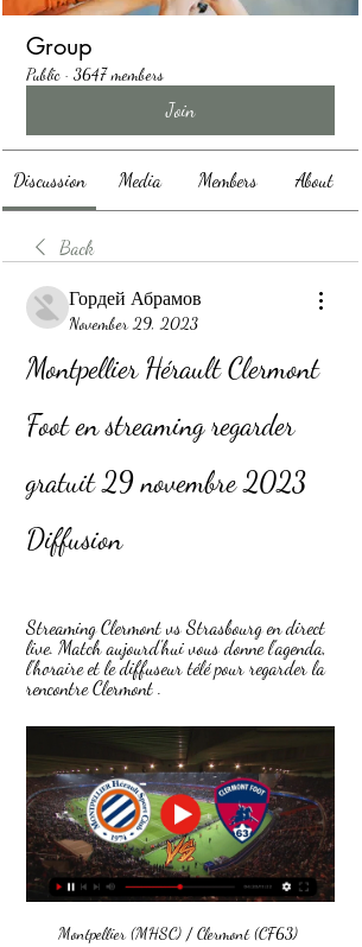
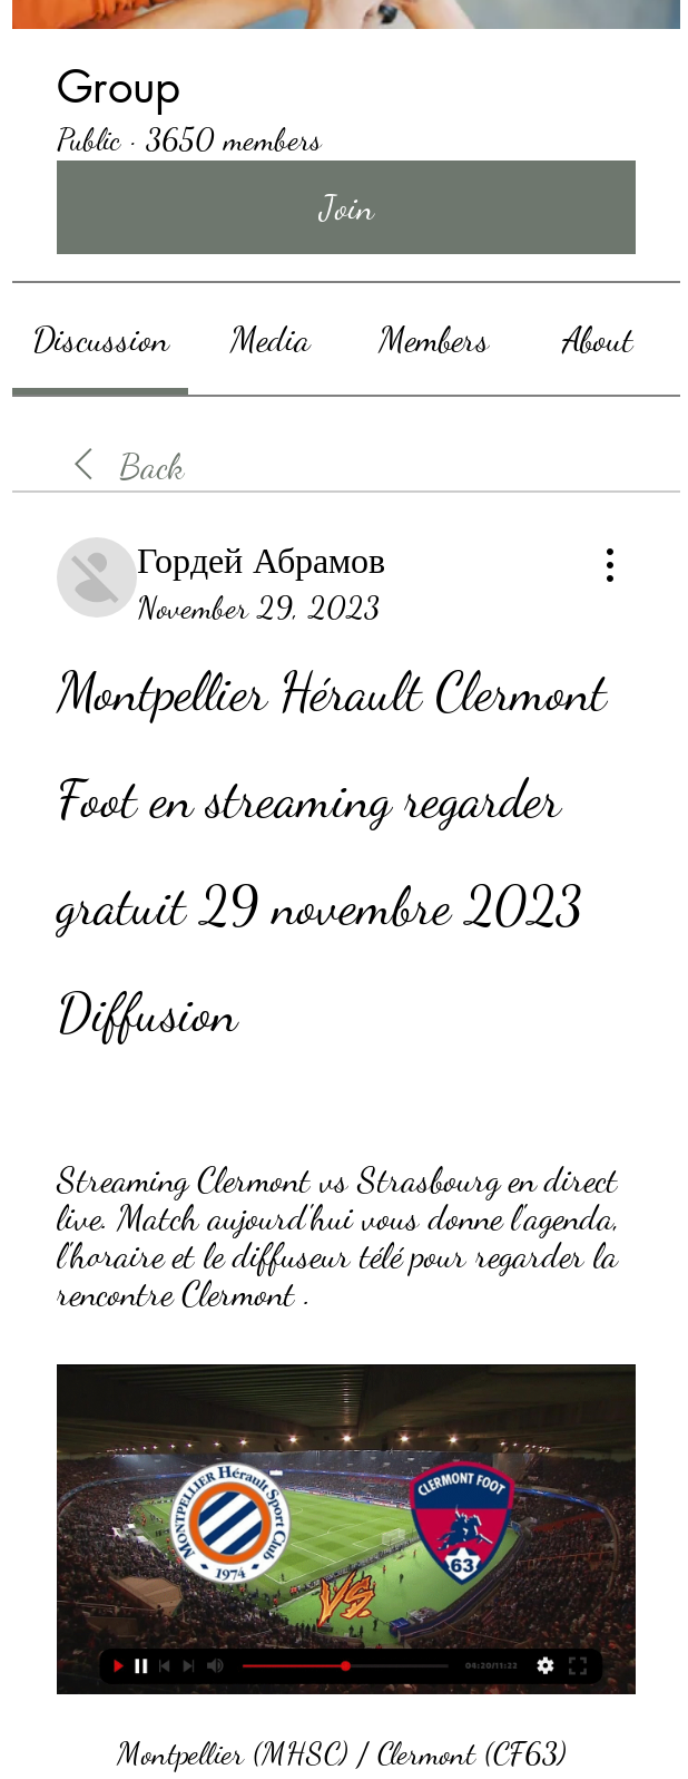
- Public · 3647 members
+ Public · 3650 members

- [image]
+ [image]
